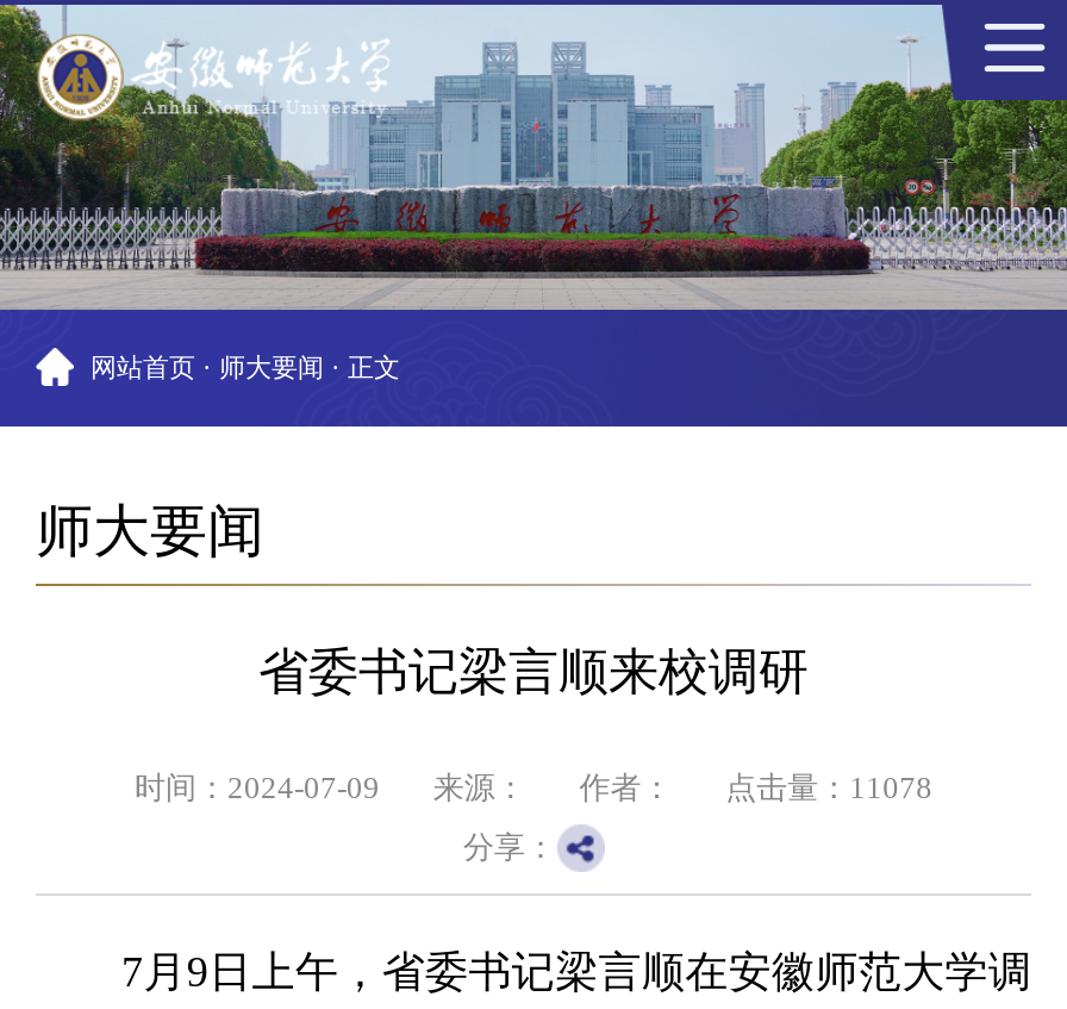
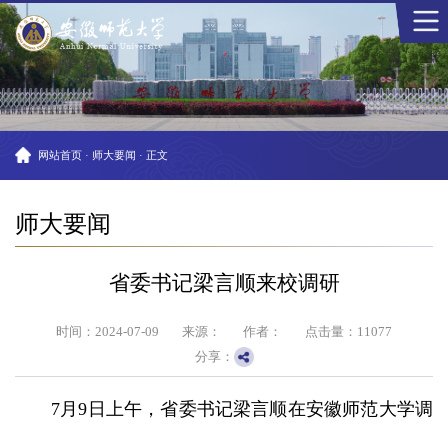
- 时间：2024-07-09 来源： 作者： 点击量：11078
+ 时间：2024-07-09 来源： 作者： 点击量：11077
